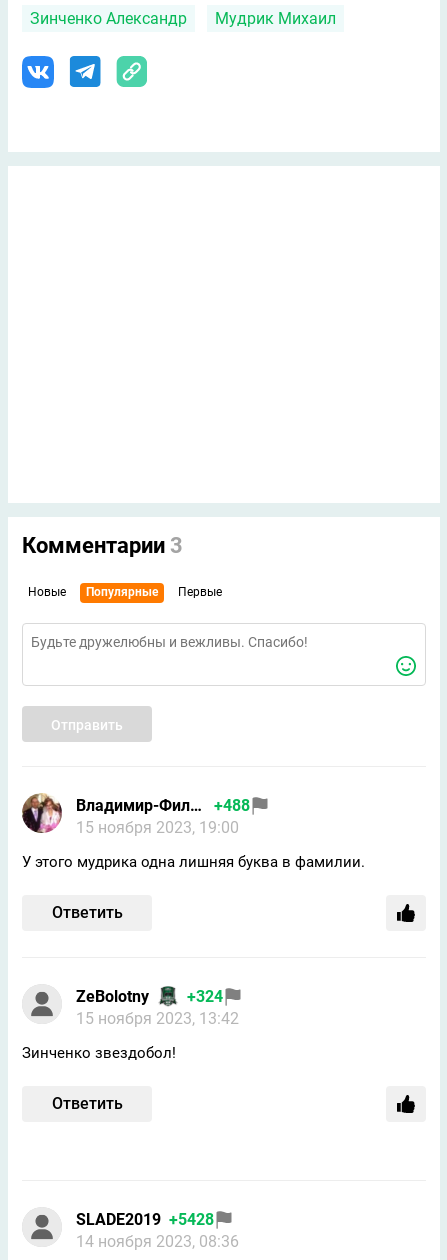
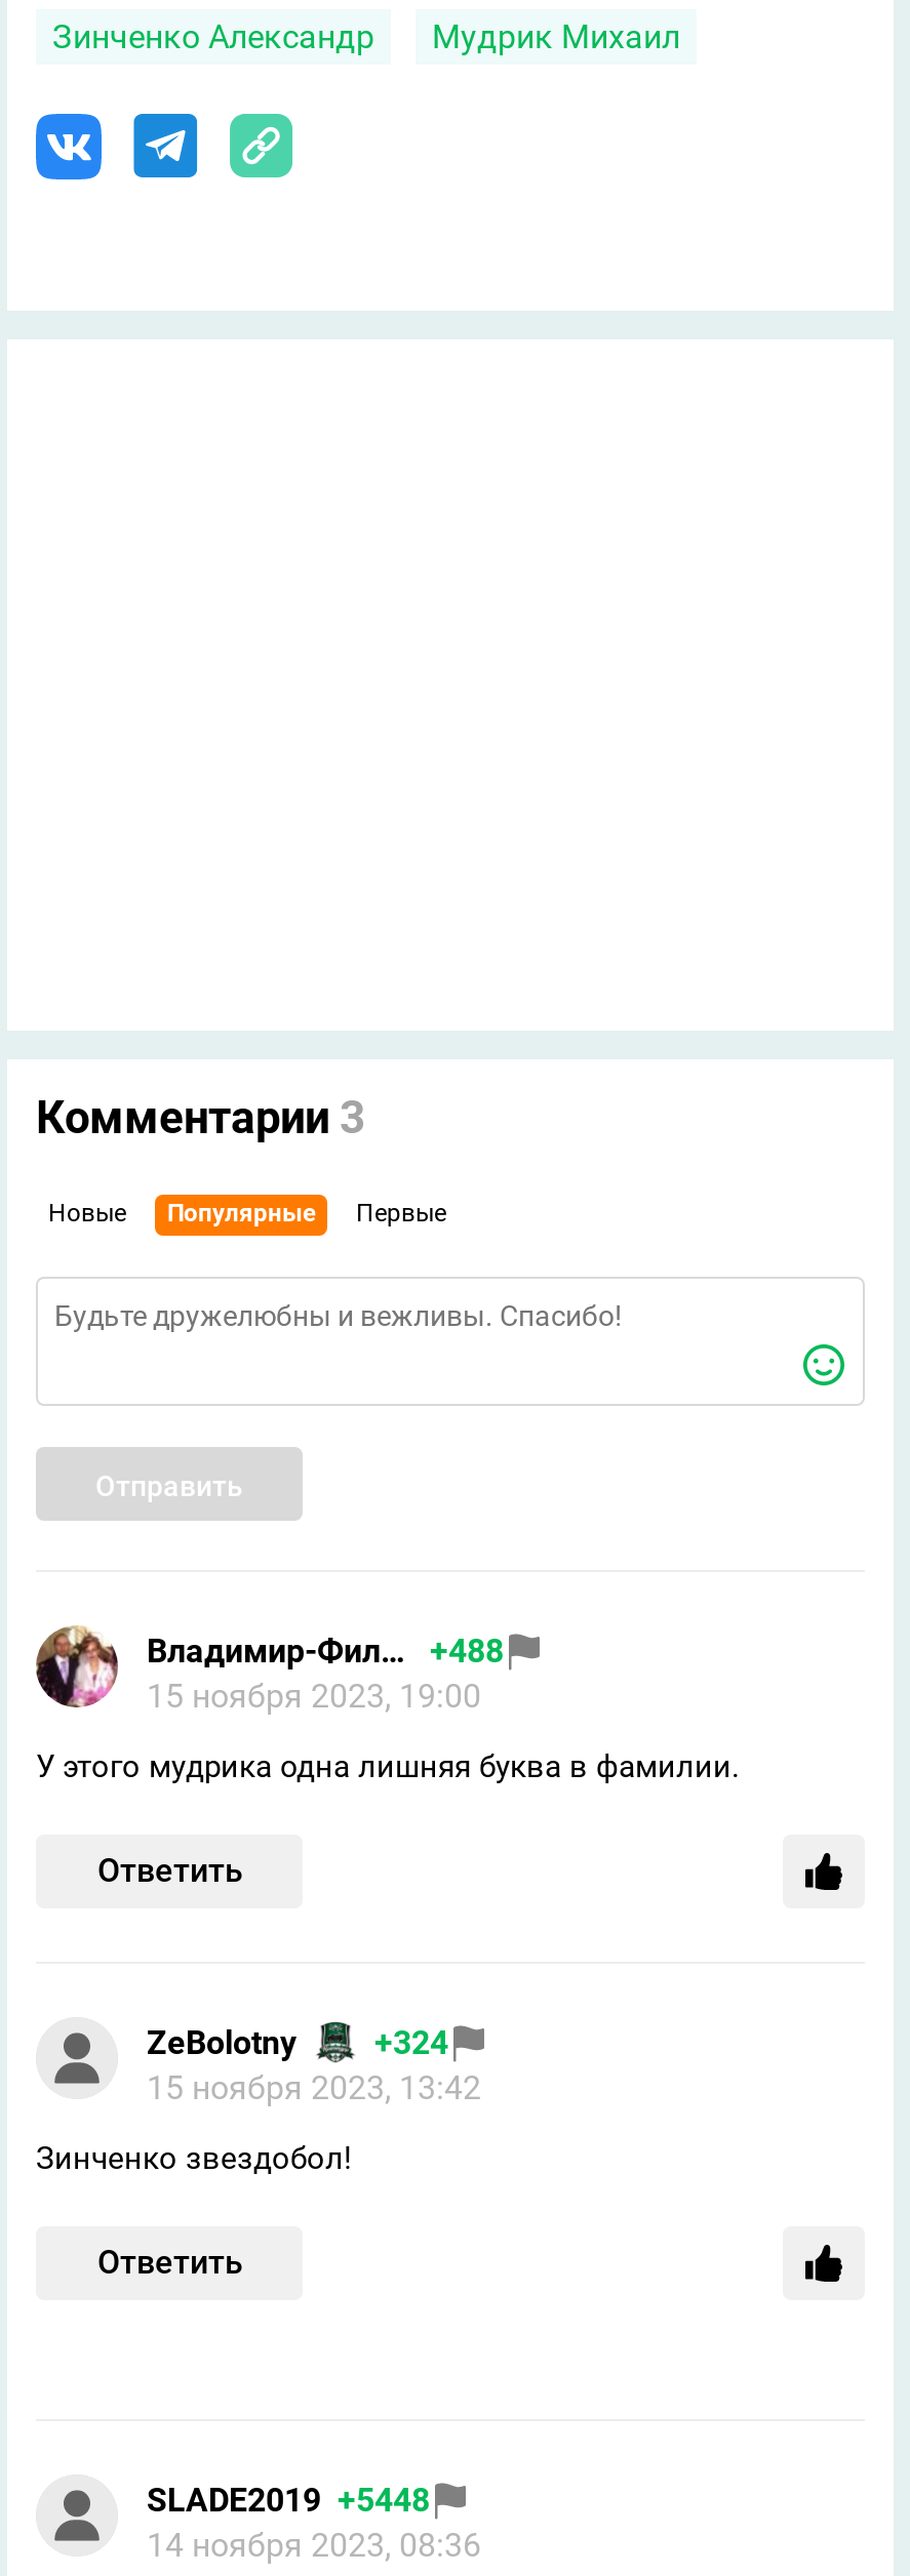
- SLADE2019 +5428
+ SLADE2019 +5448
